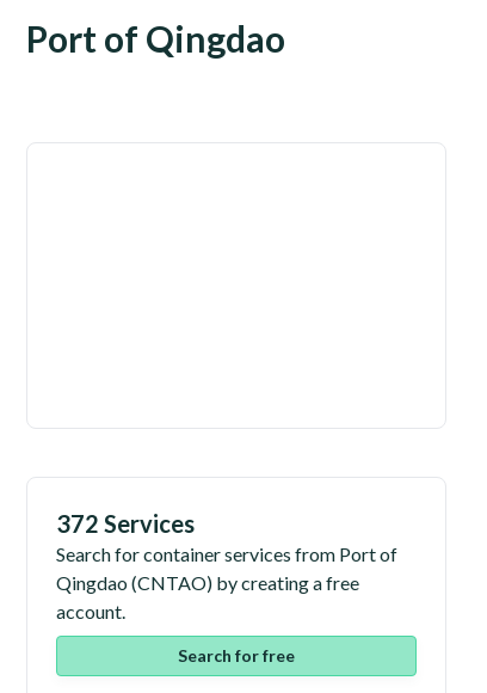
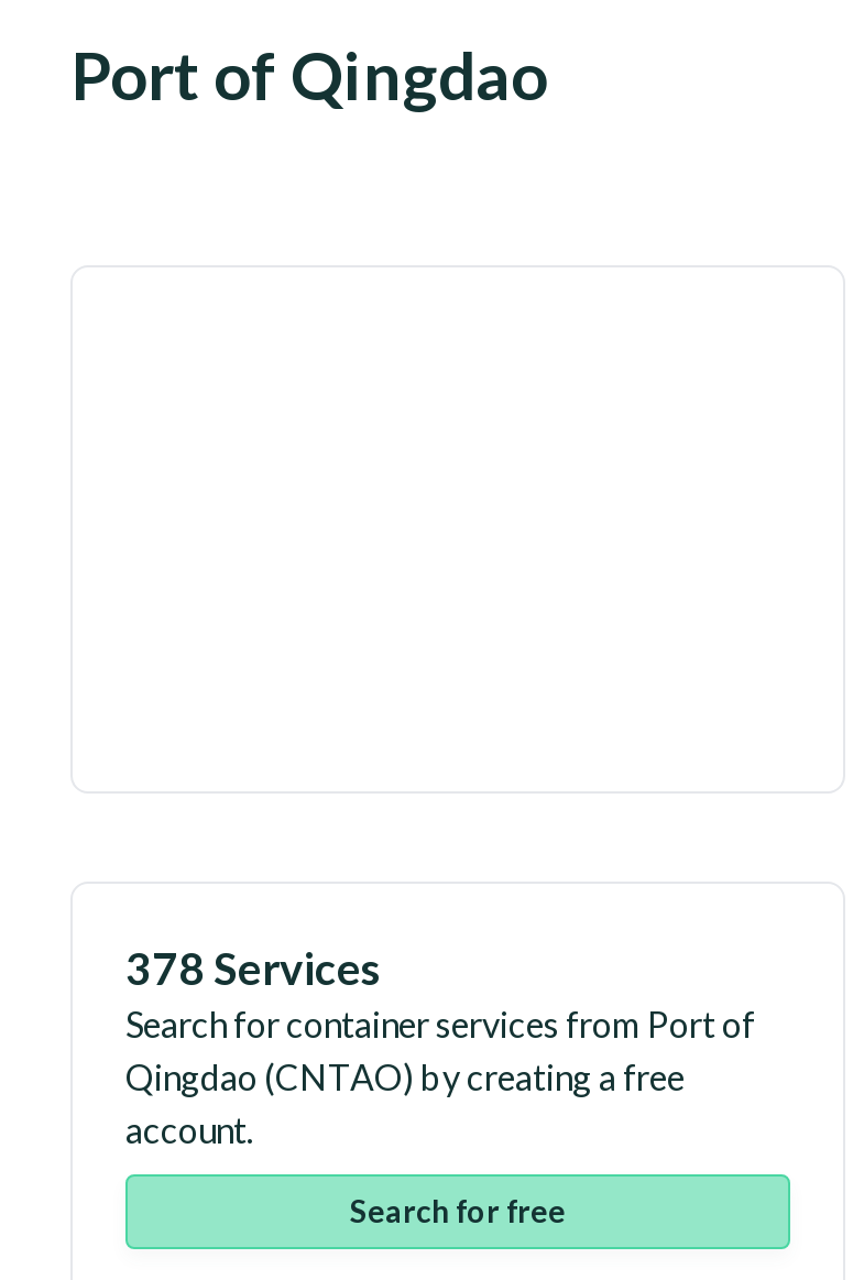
- 372 Services
+ 378 Services
